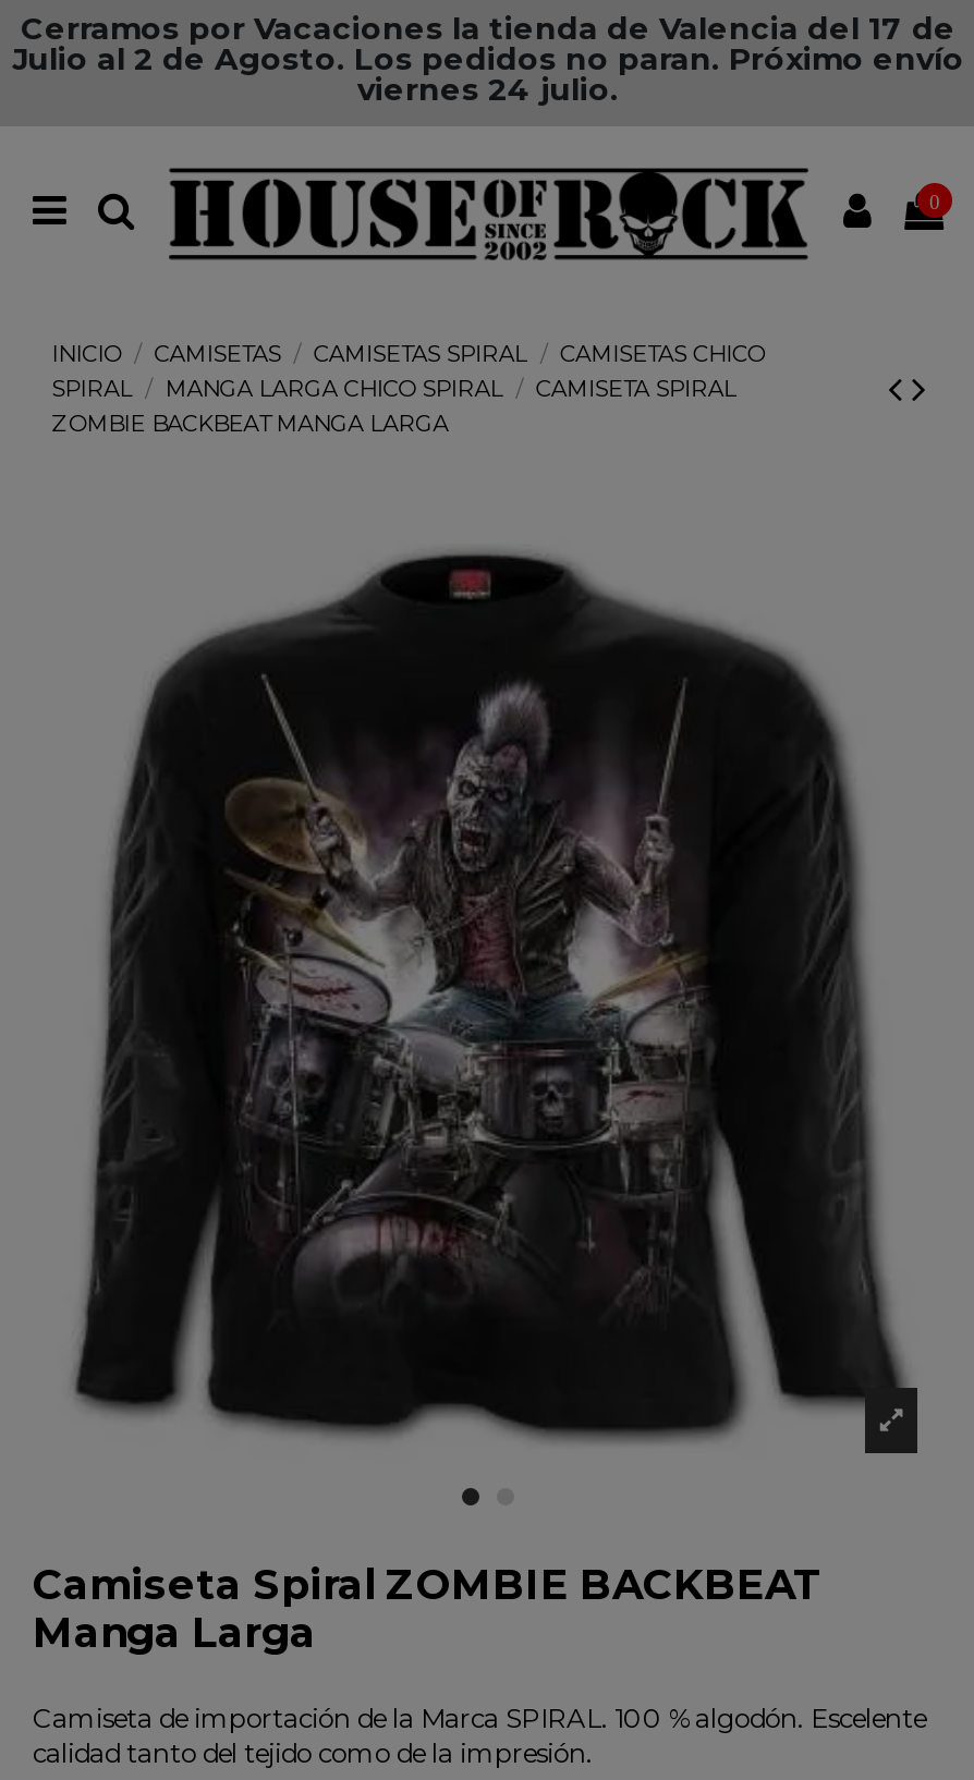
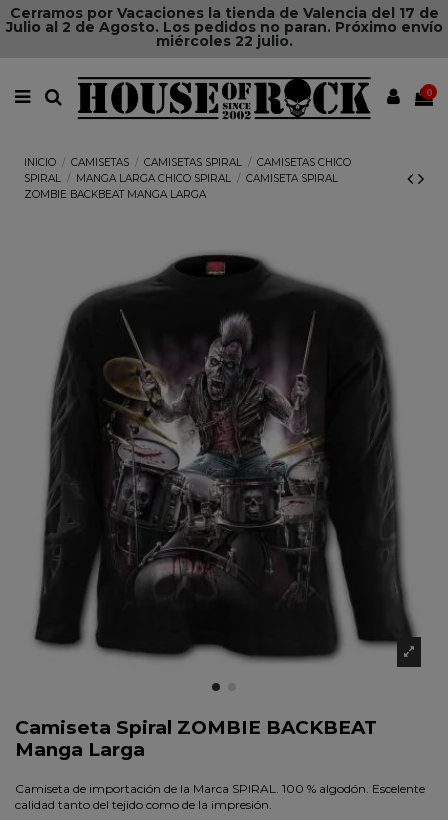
- viernes 24 julio.
+ miércoles 22 julio.
